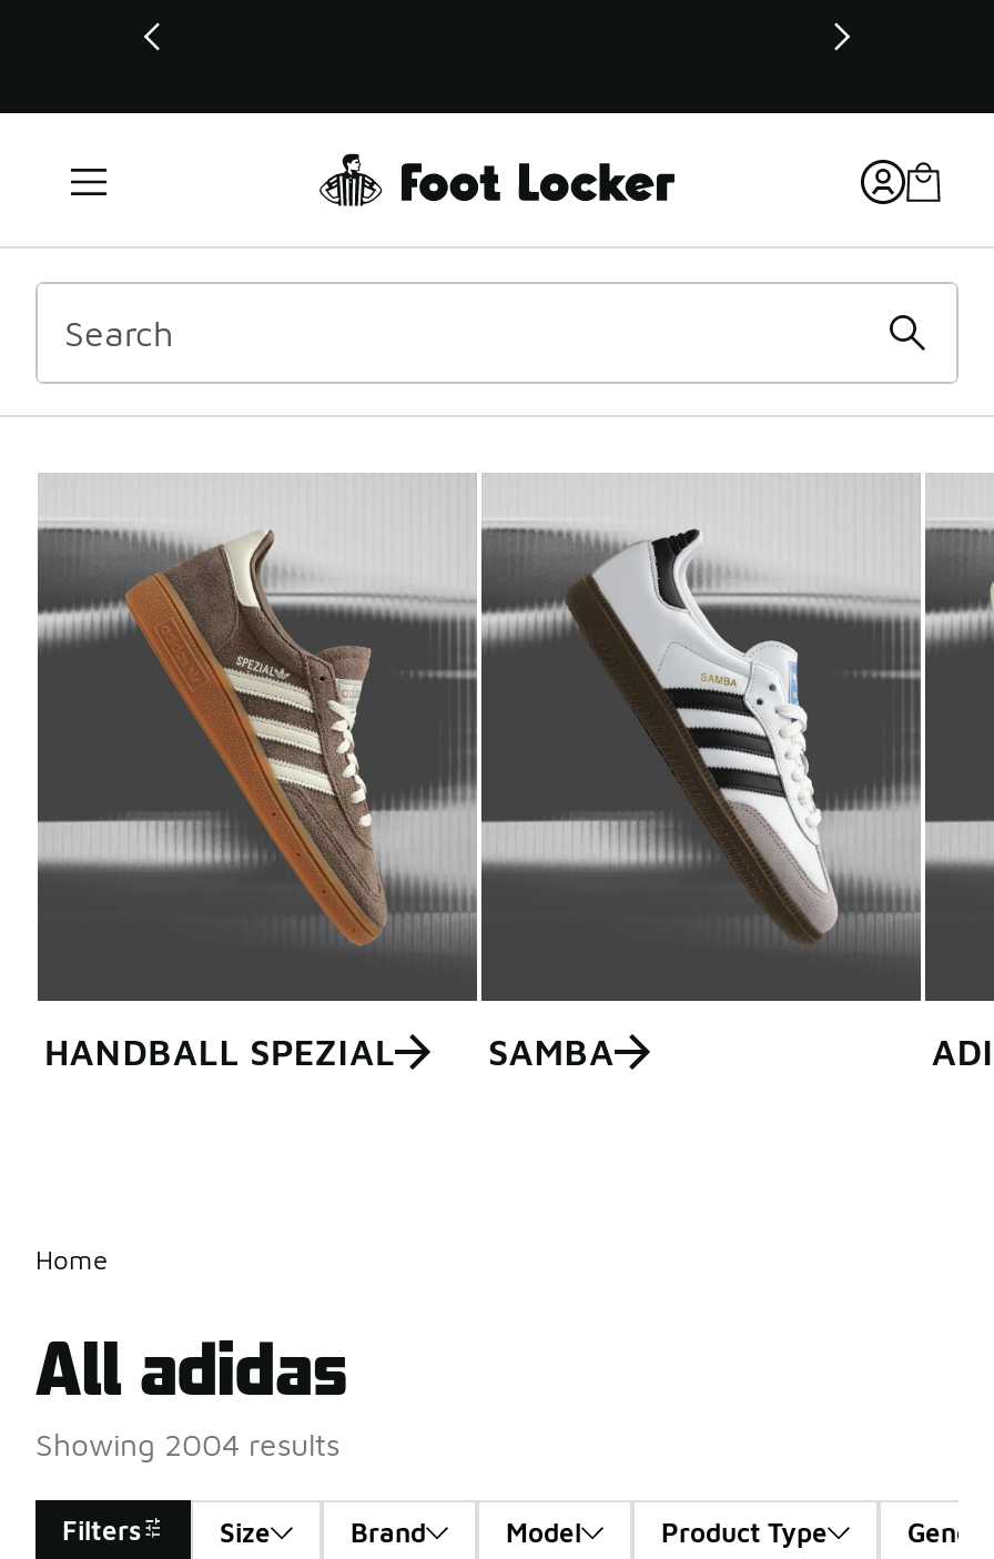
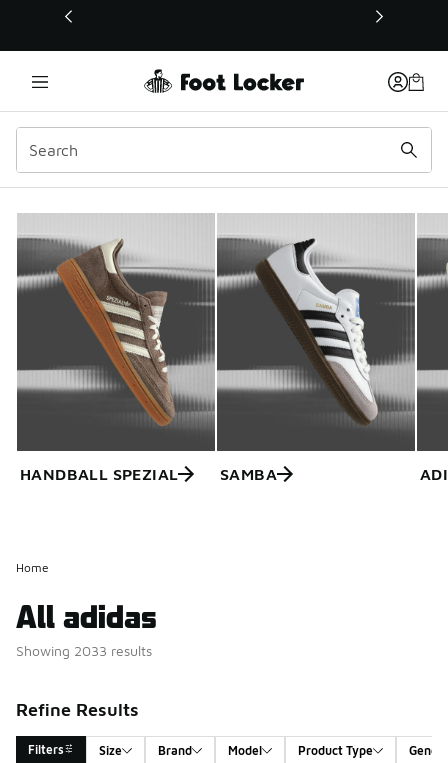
- Showing 2004 results
+ Showing 2033 results
+ Refine Results
